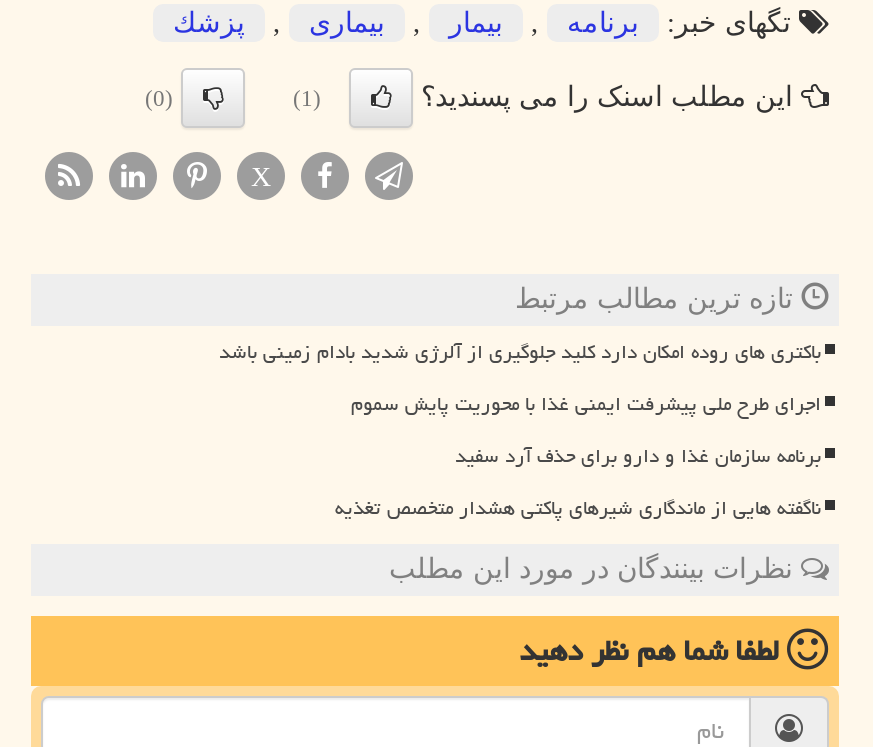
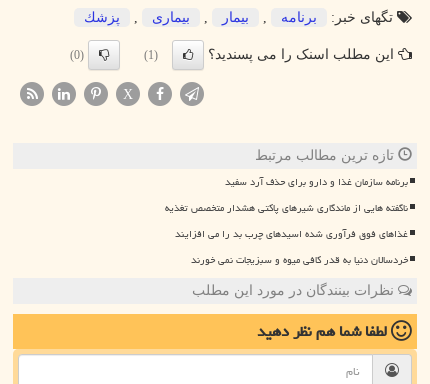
- باکتری های روده امکان دارد کلید جلوگیری از آلرژی شدید بادام زمینی باشد
- اجرای طرح ملی پیشرفت ایمنی غذا با محوریت پایش سموم

moved up: برنامه سازمان غذا و دارو برای حذف آرد سفید | ناگفته هایی از ماندگاری شیرهای پاکتی هشدار متخصص تغذیه

+ غذاهای فوق فرآوری شده اسیدهای چرب بد را می افزایند
+ خردسالان دنیا به قدر کافی میوه و سبزیجات نمی خورند
